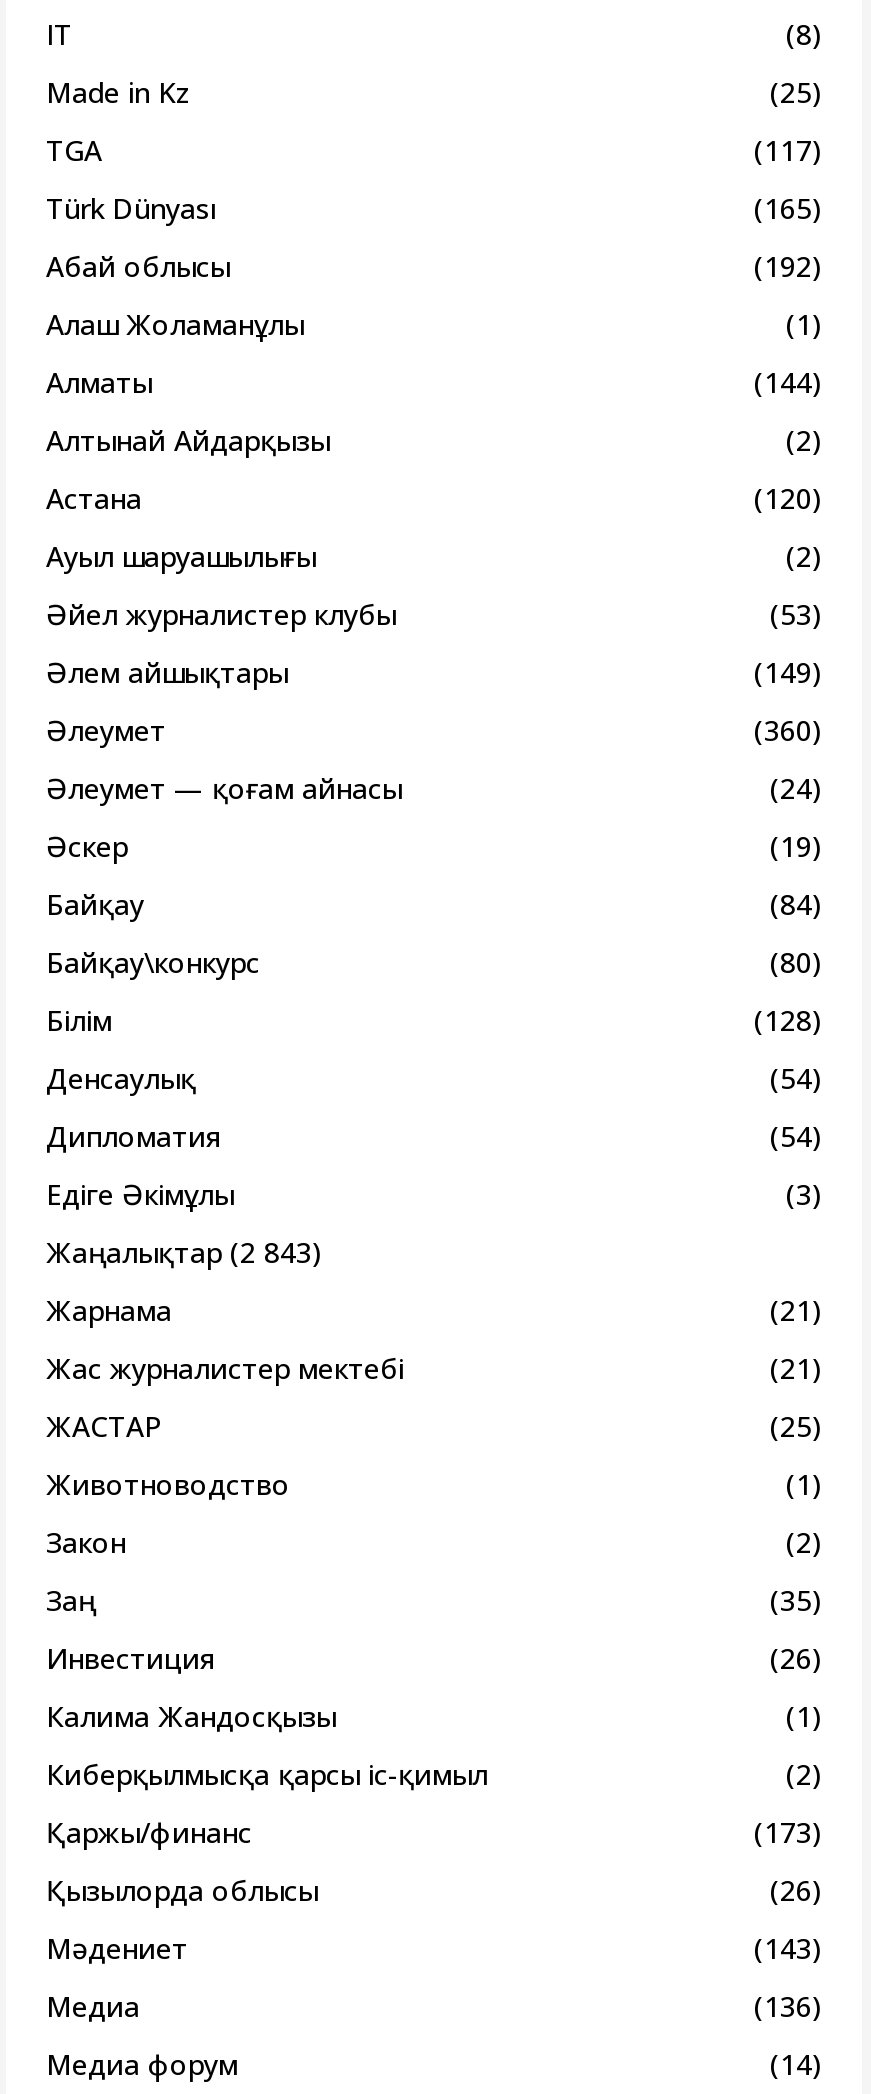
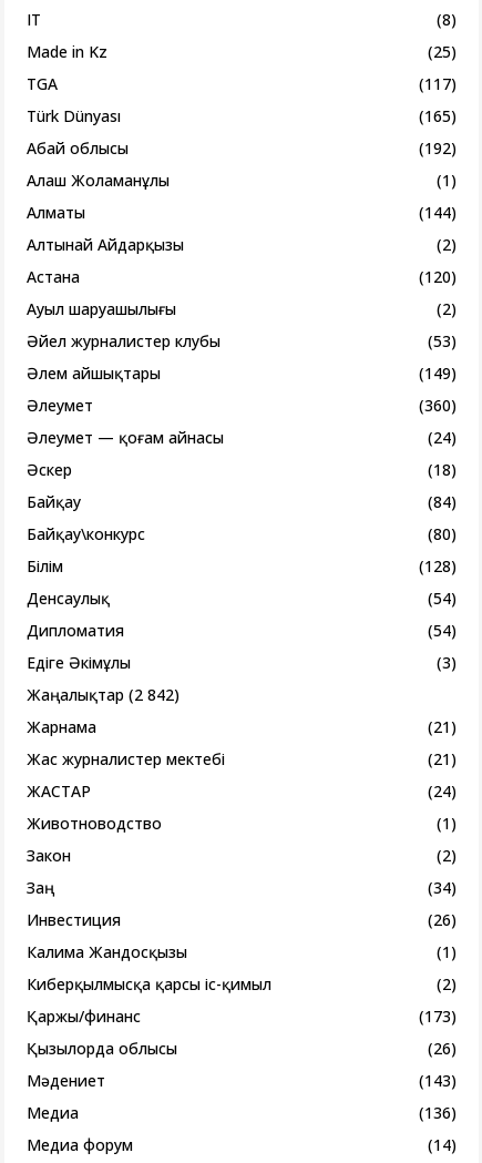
- (19)
+ (18)

- Жаңалықтар (2 843)
+ Жаңалықтар (2 842)

- (25)
+ (24)

- (35)
+ (34)
